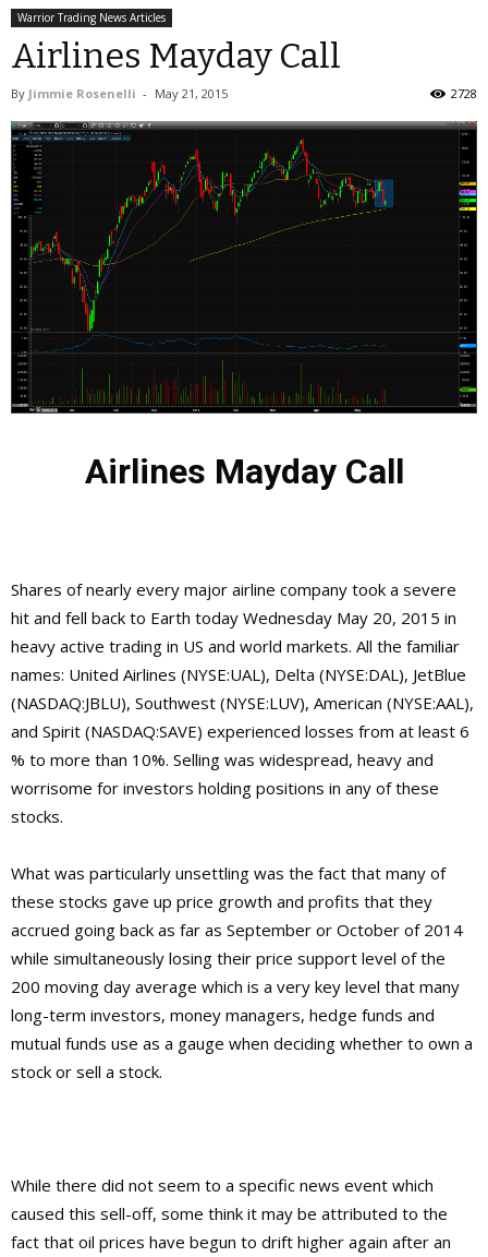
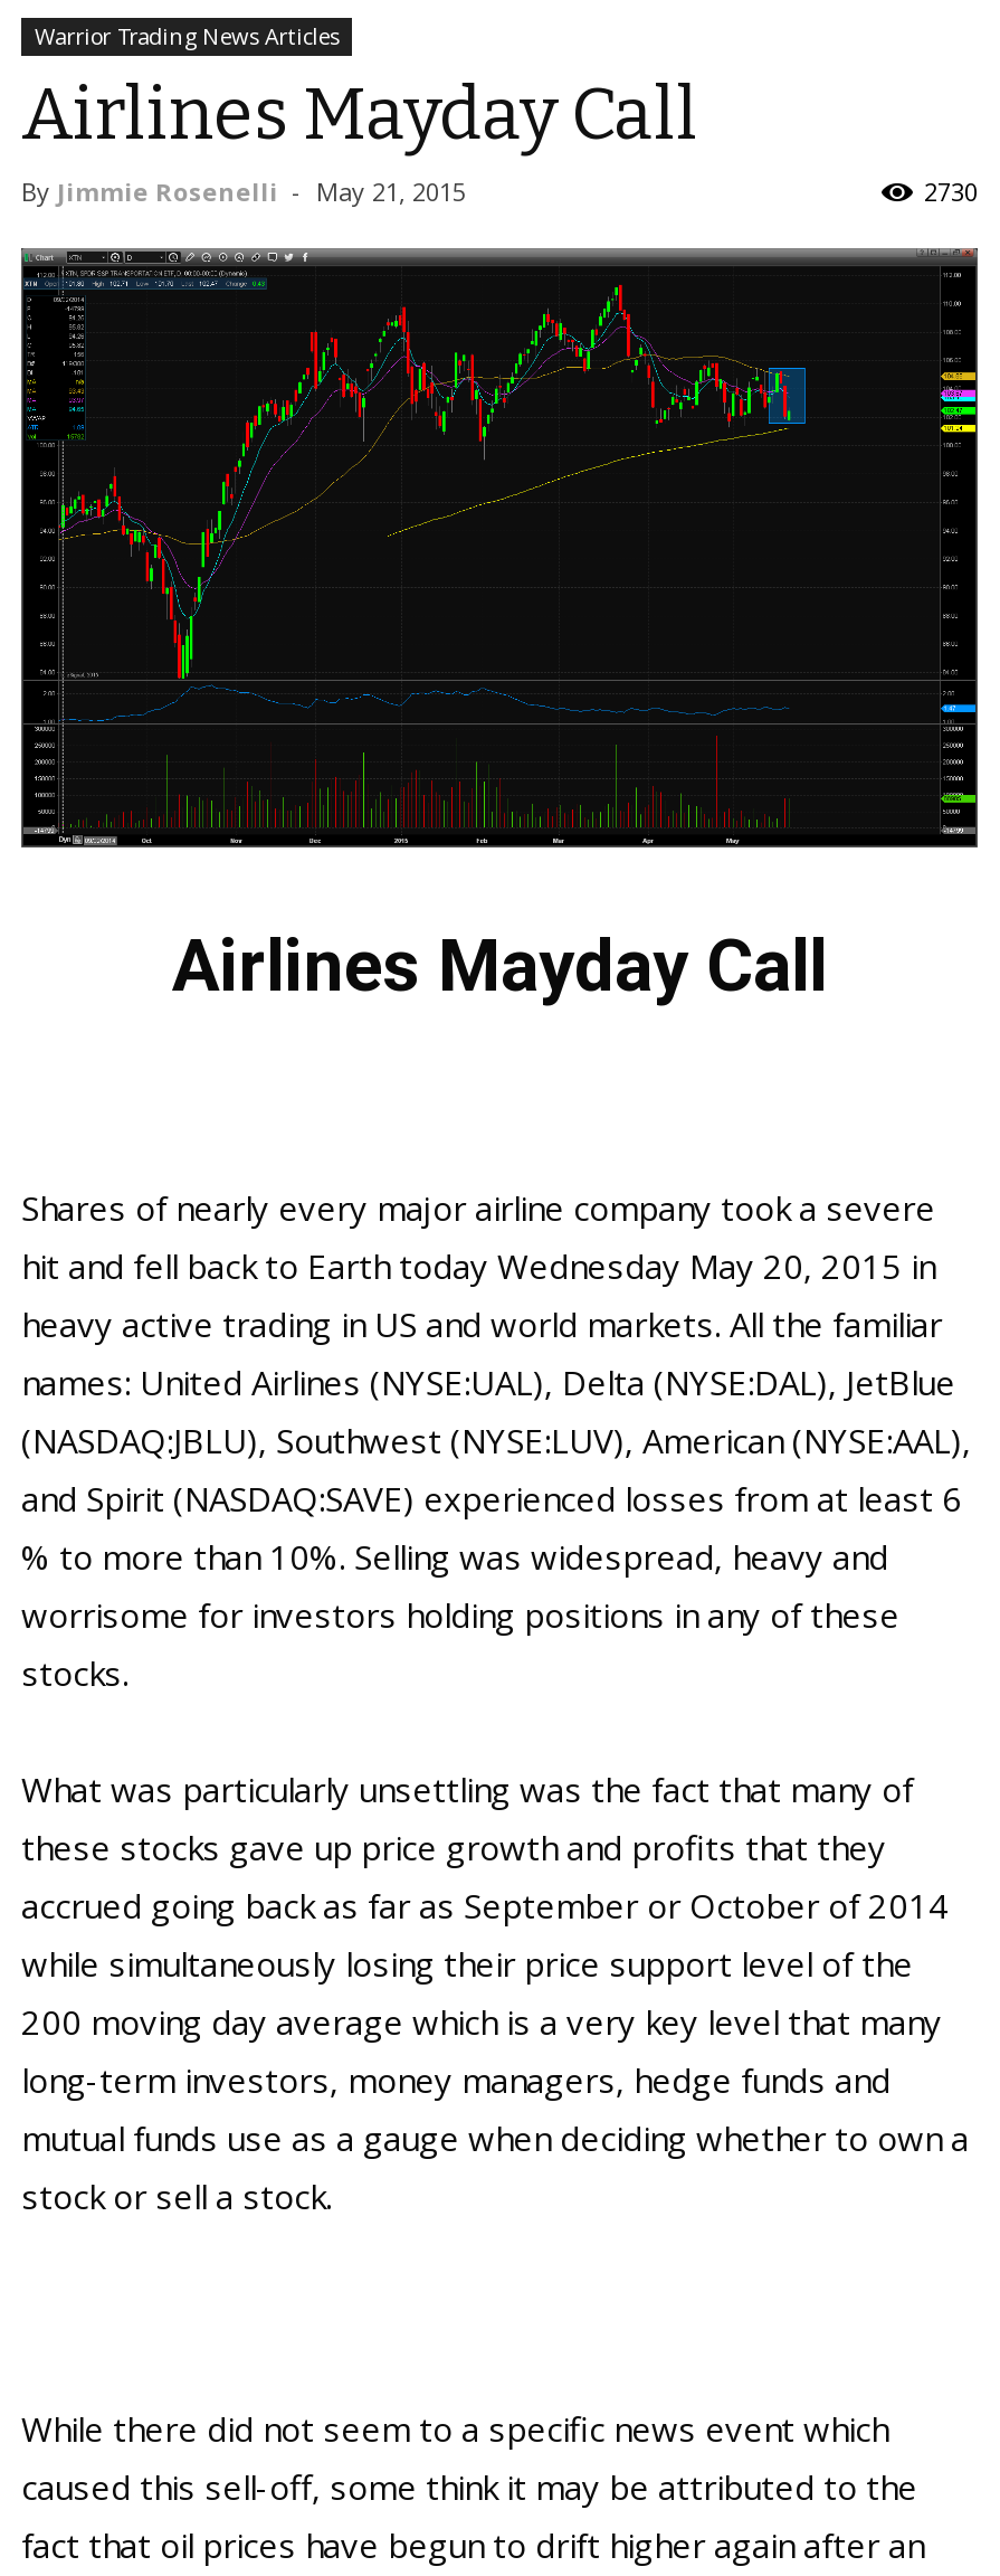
- 2728
+ 2730
